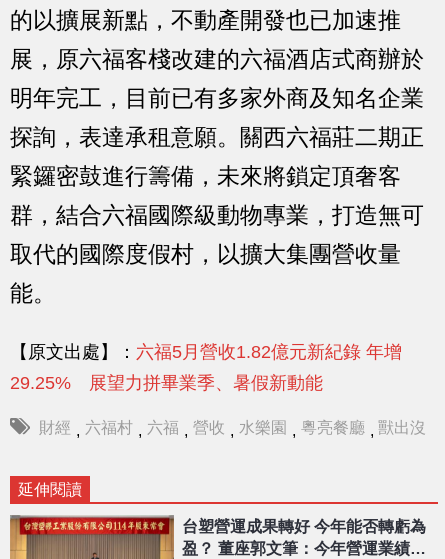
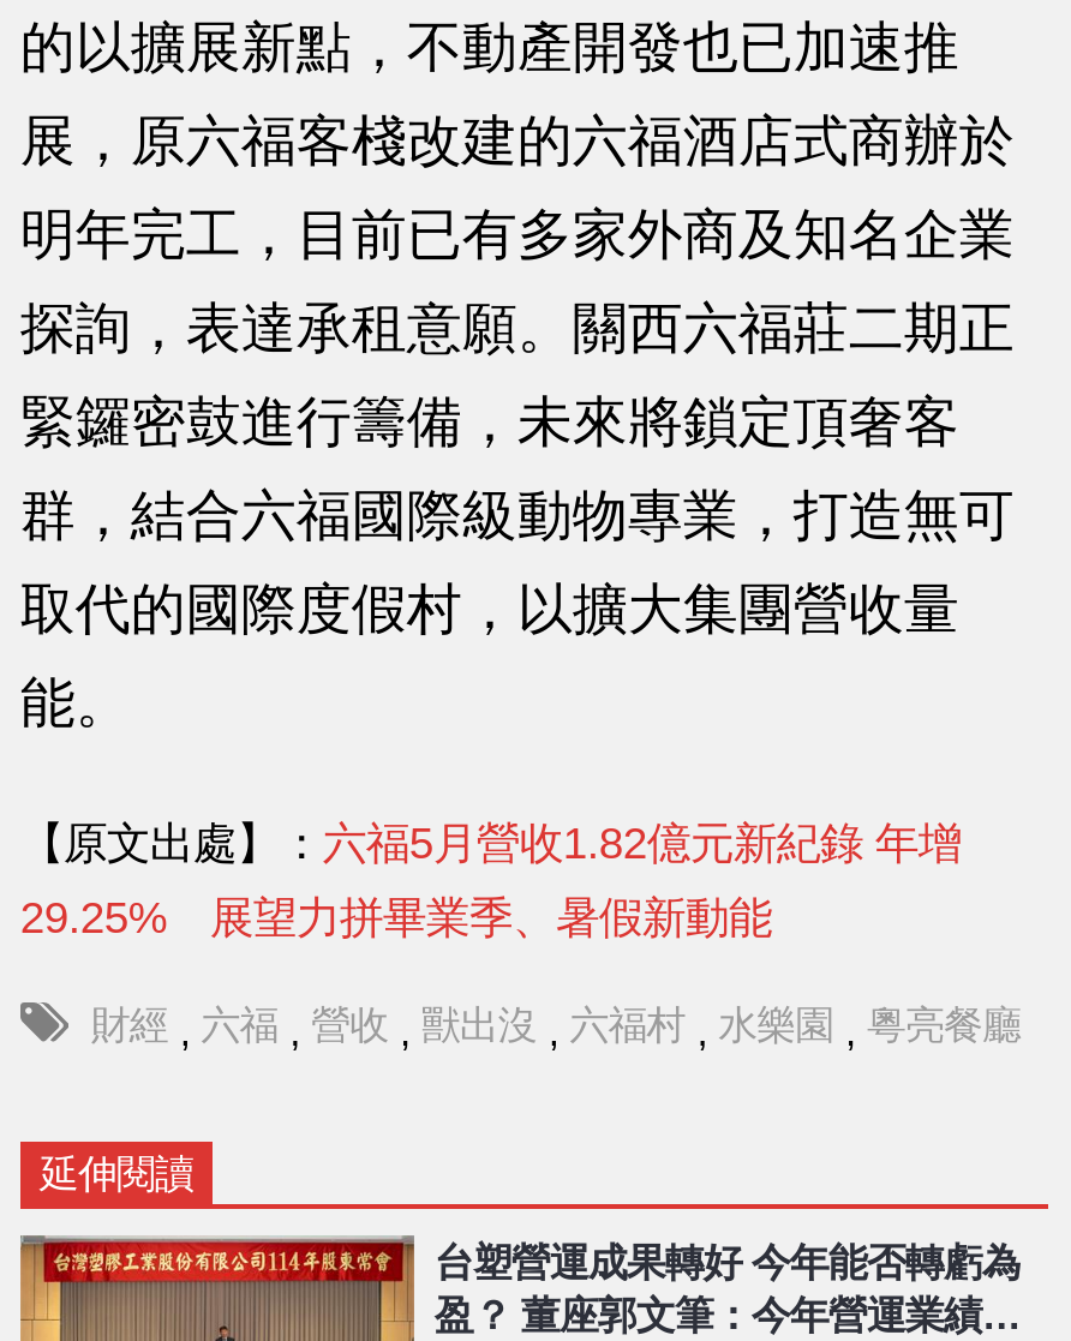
- 財經 , 六福村 , 六福 , 營收 , 水樂園 , 粵亮餐廳 , 獸出沒
+ 財經 , 六福 , 營收 , 獸出沒 , 六福村 , 水樂園 , 粵亮餐廳
